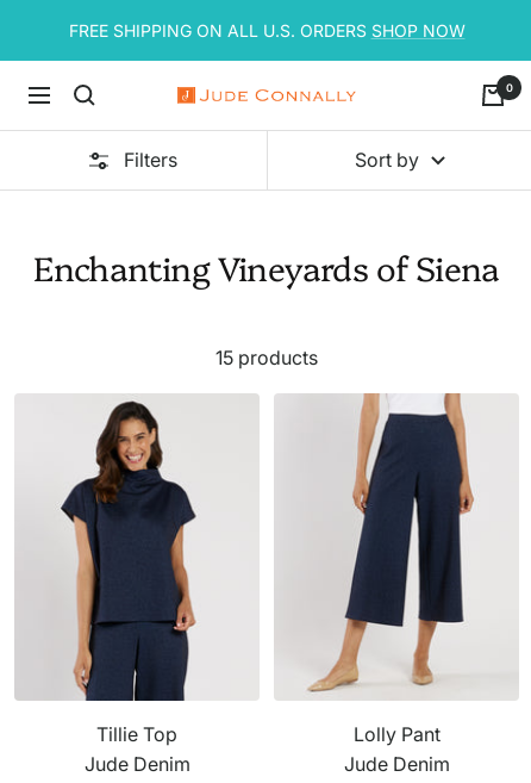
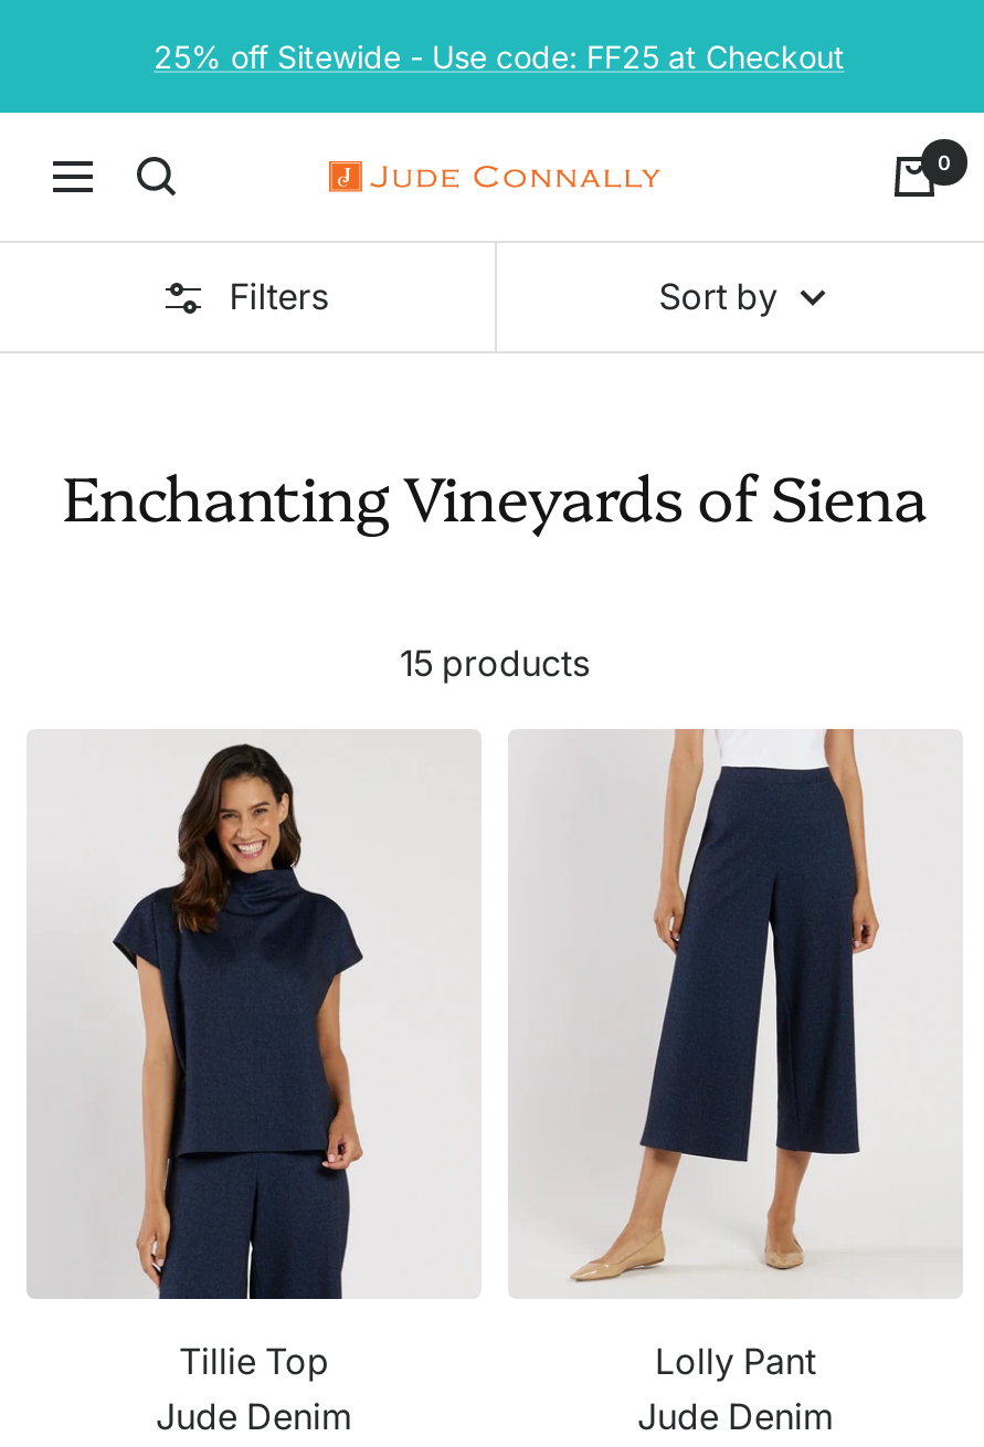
- FREE SHIPPING ON ALL U.S. ORDERS SHOP NOW
+ 25% off Sitewide - Use code: FF25 at Checkout
